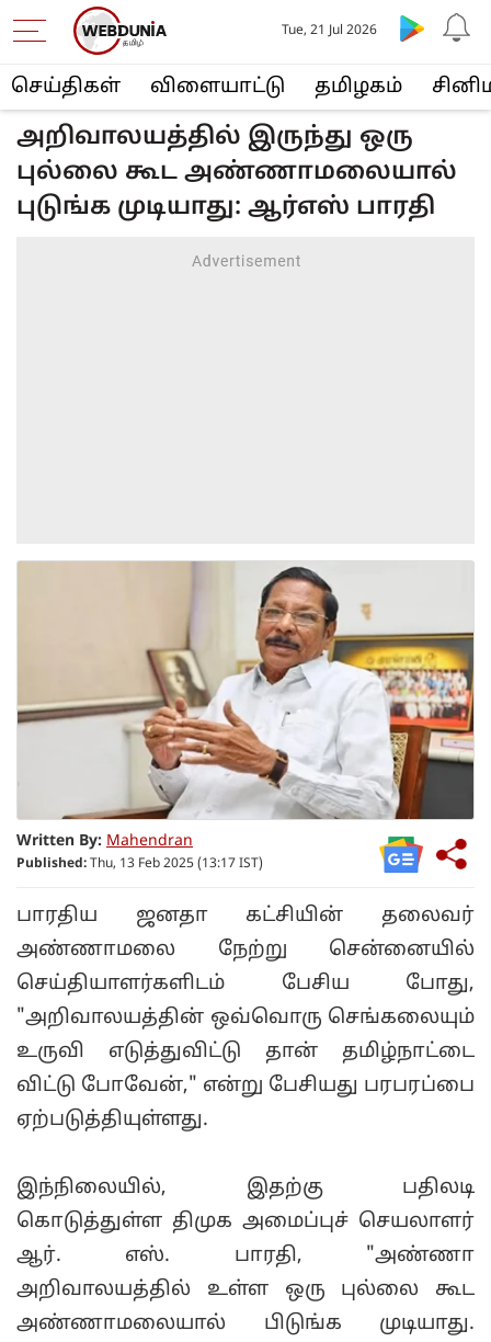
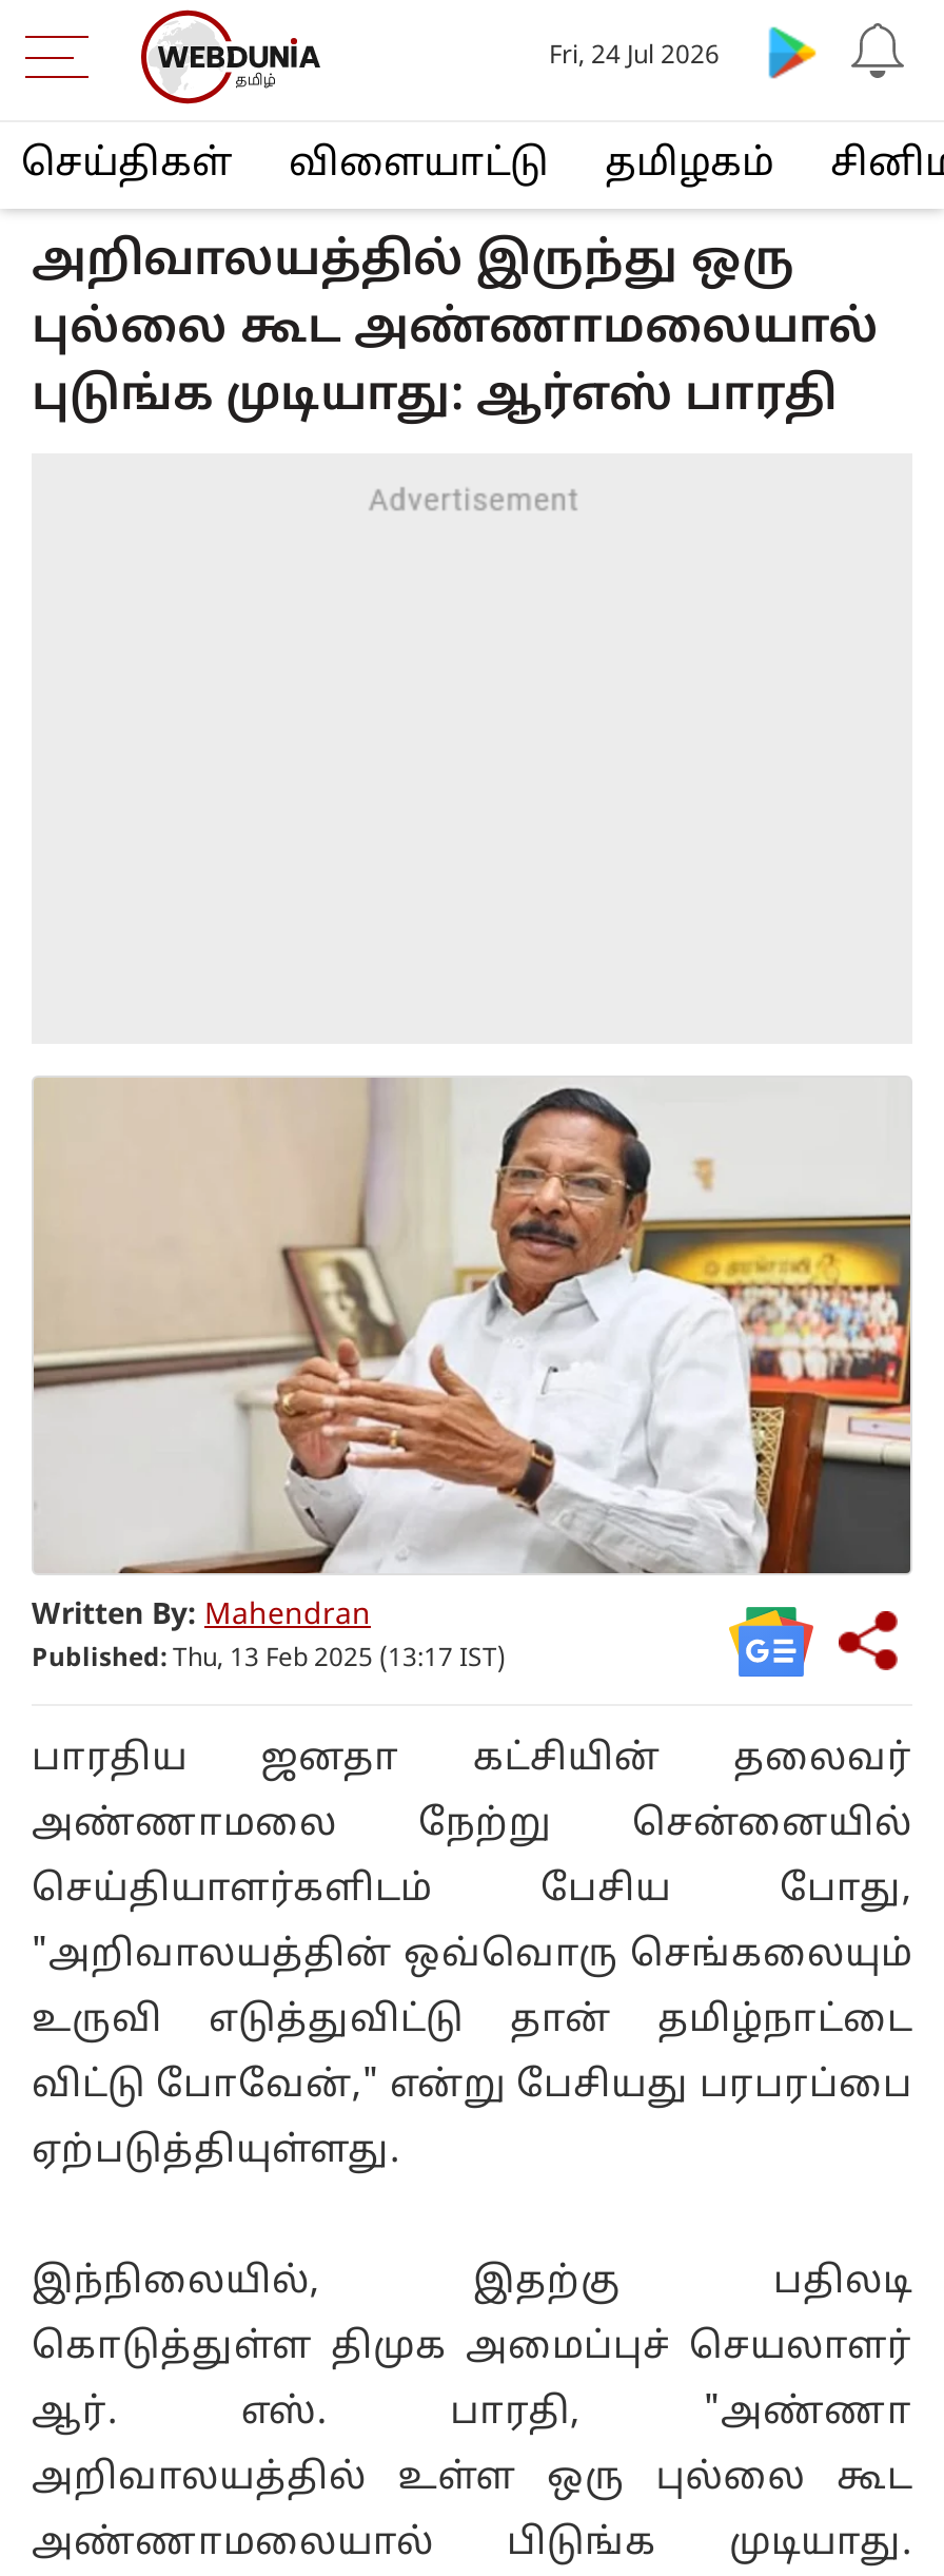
- Tue, 21 Jul 2026
+ Fri, 24 Jul 2026
